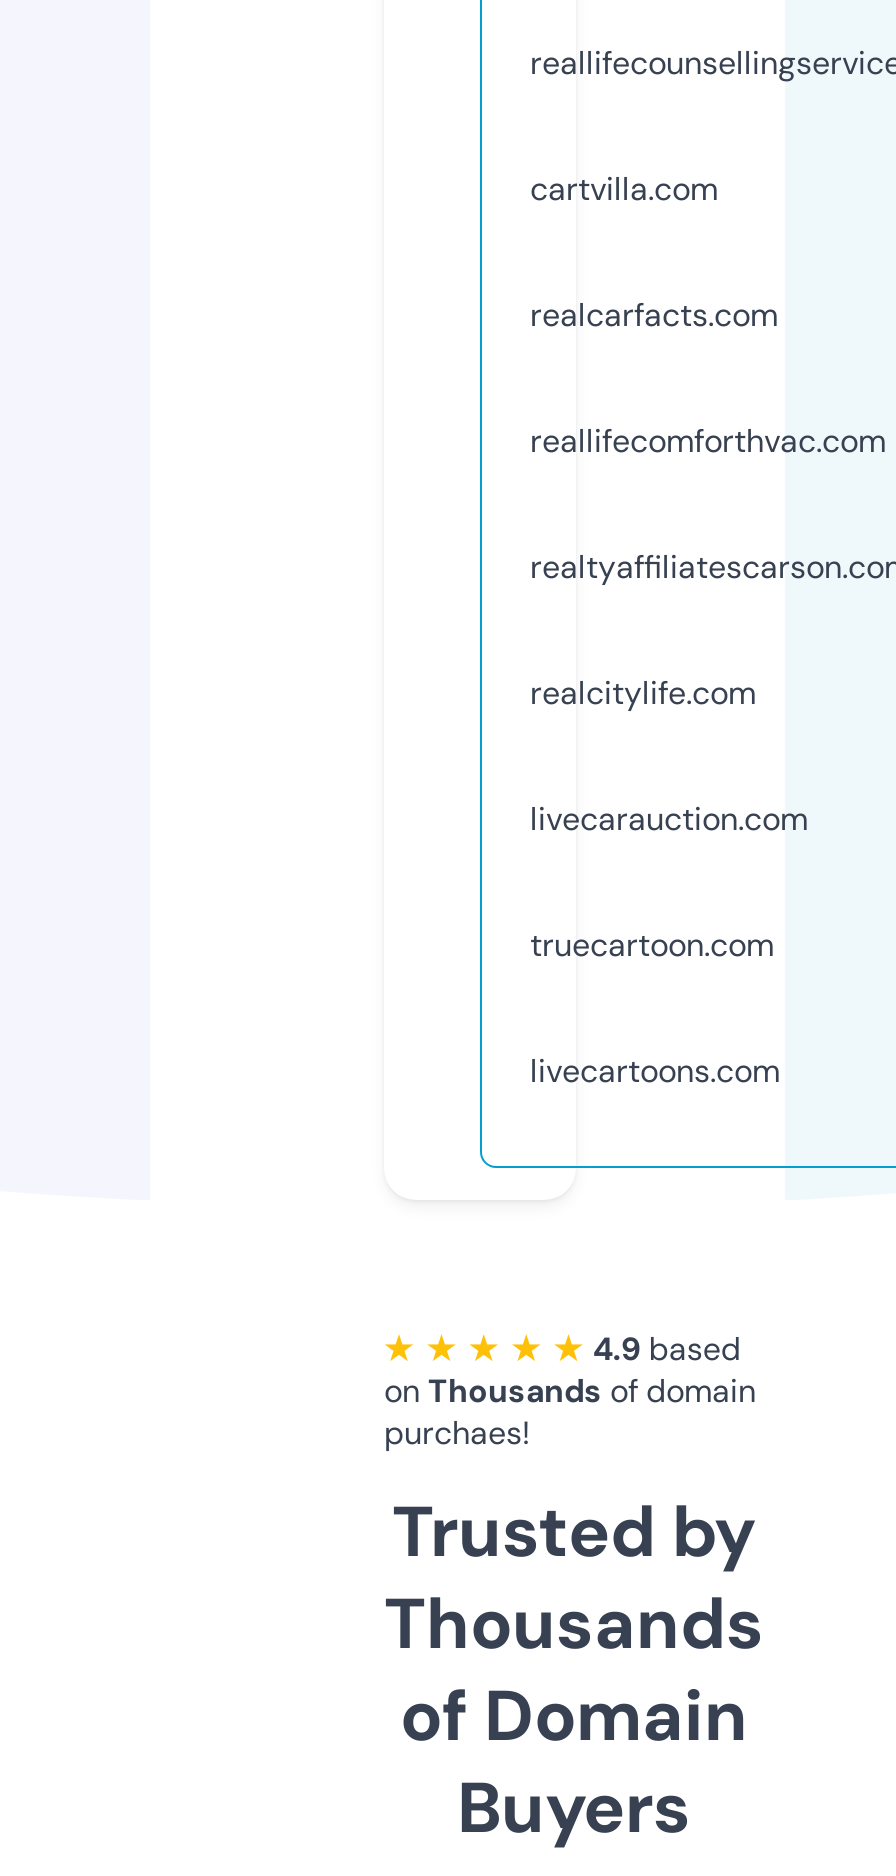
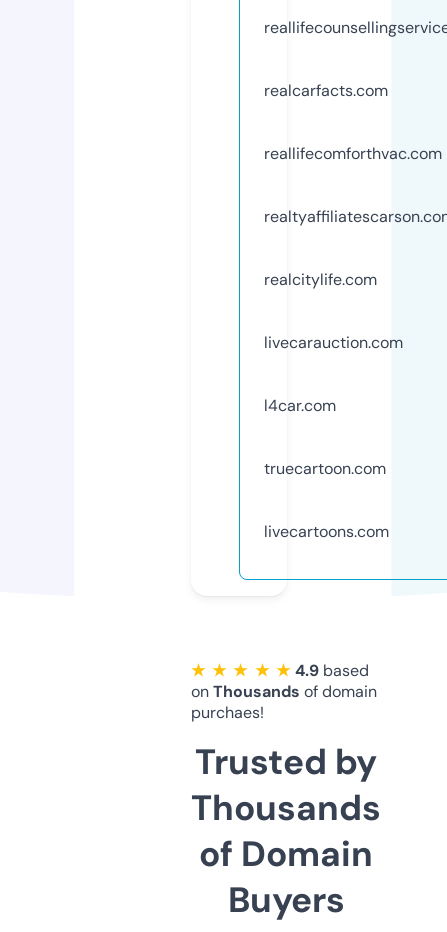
- cartvilla.com

moved up: realcarfacts.com | reallifecomforthvac.com | realcitylife.com | livecarauction.com

+ l4car.com
